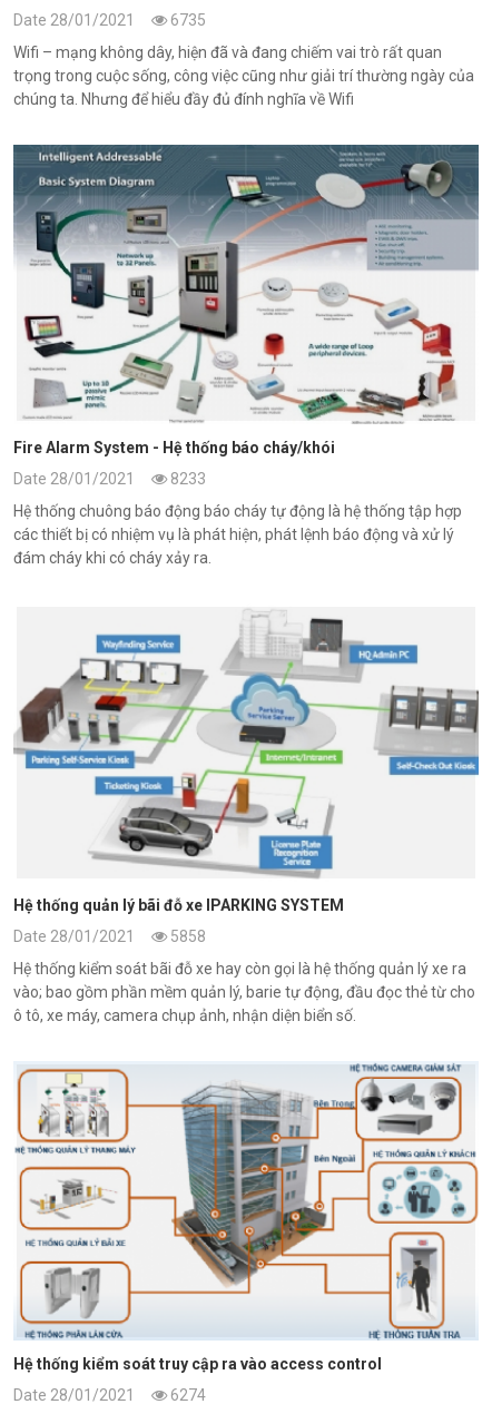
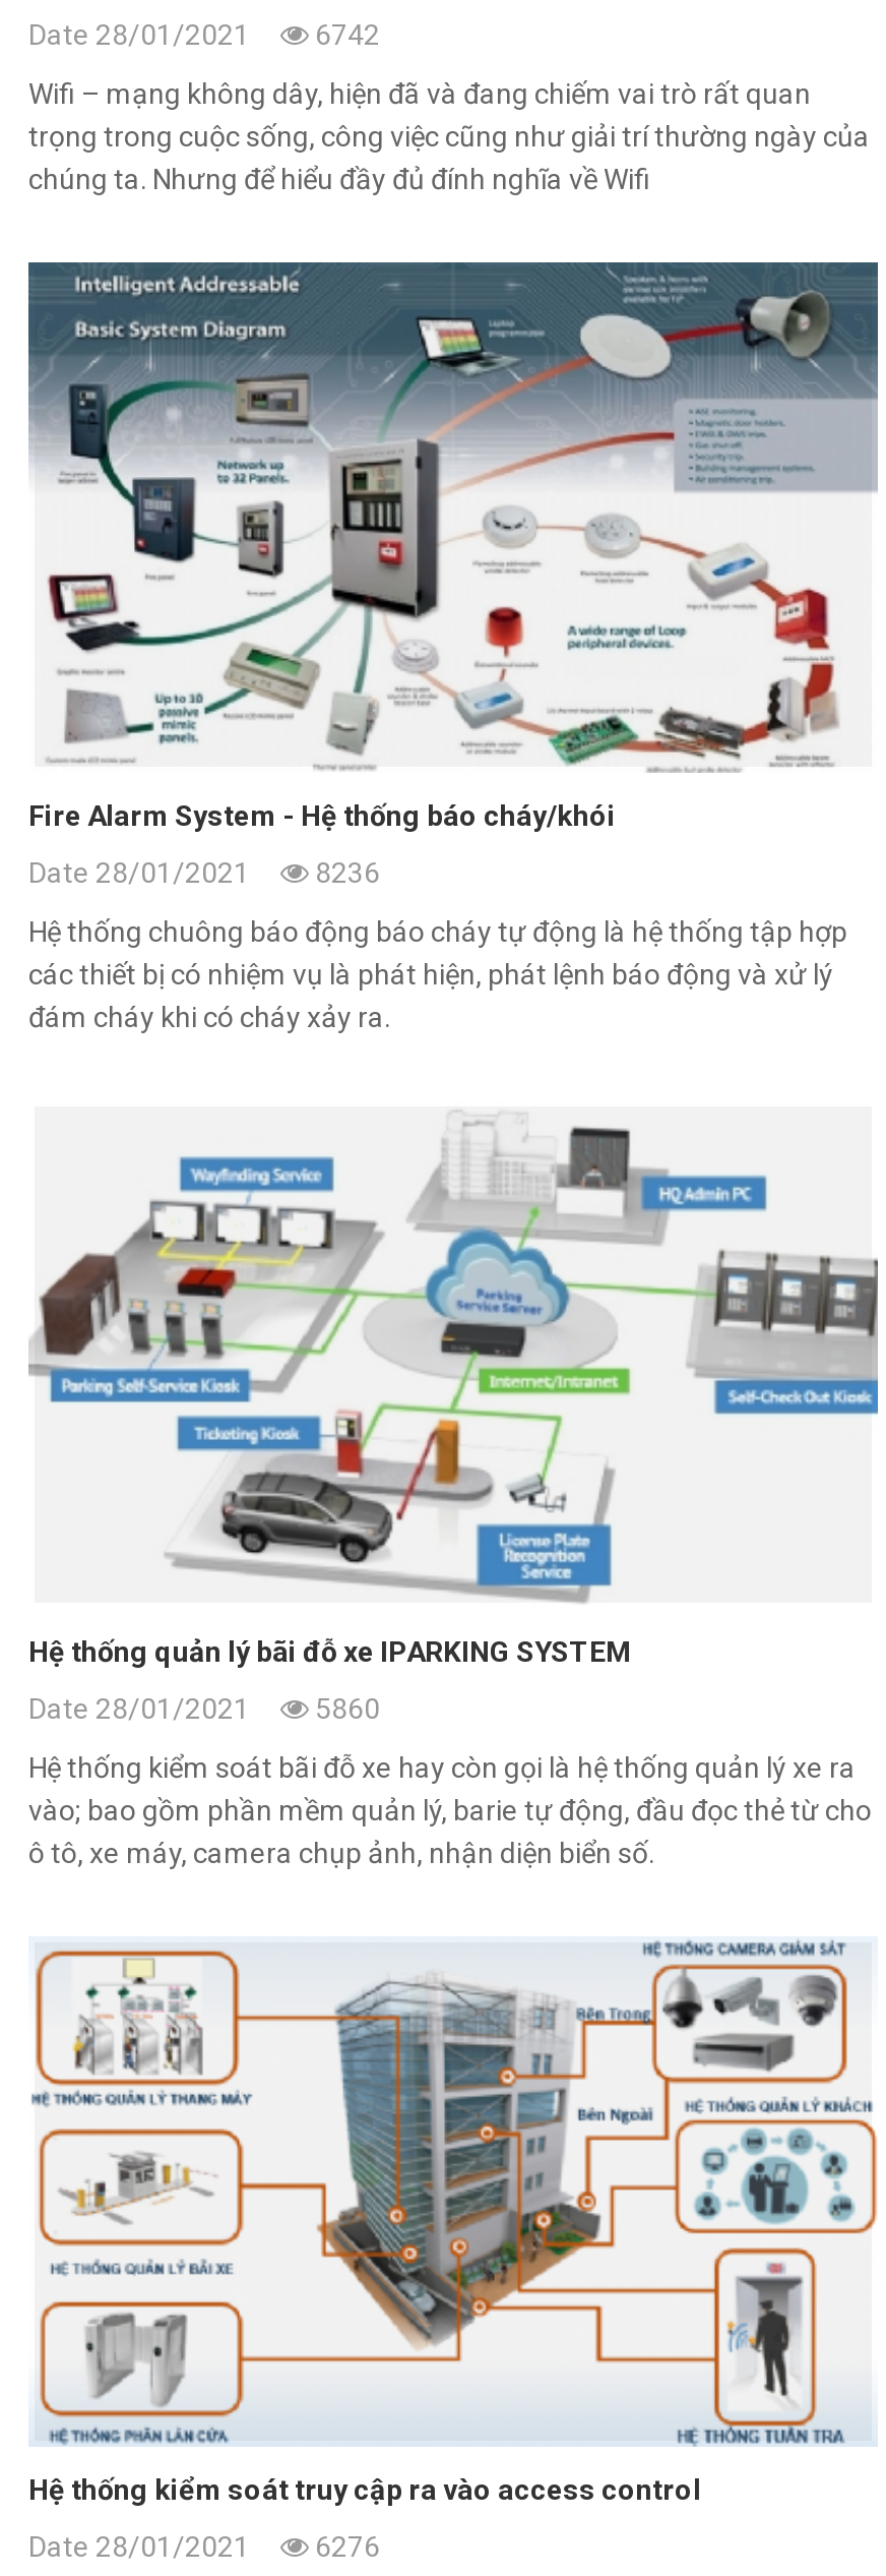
- Date 28/01/2021 6735
+ Date 28/01/2021 6742

- Date 28/01/2021 8233
+ Date 28/01/2021 8236

- Date 28/01/2021 5858
+ Date 28/01/2021 5860

- Date 28/01/2021 6274
+ Date 28/01/2021 6276
